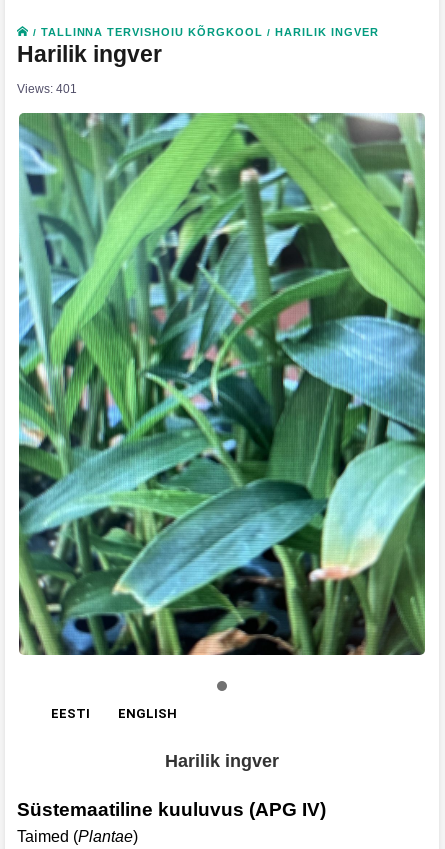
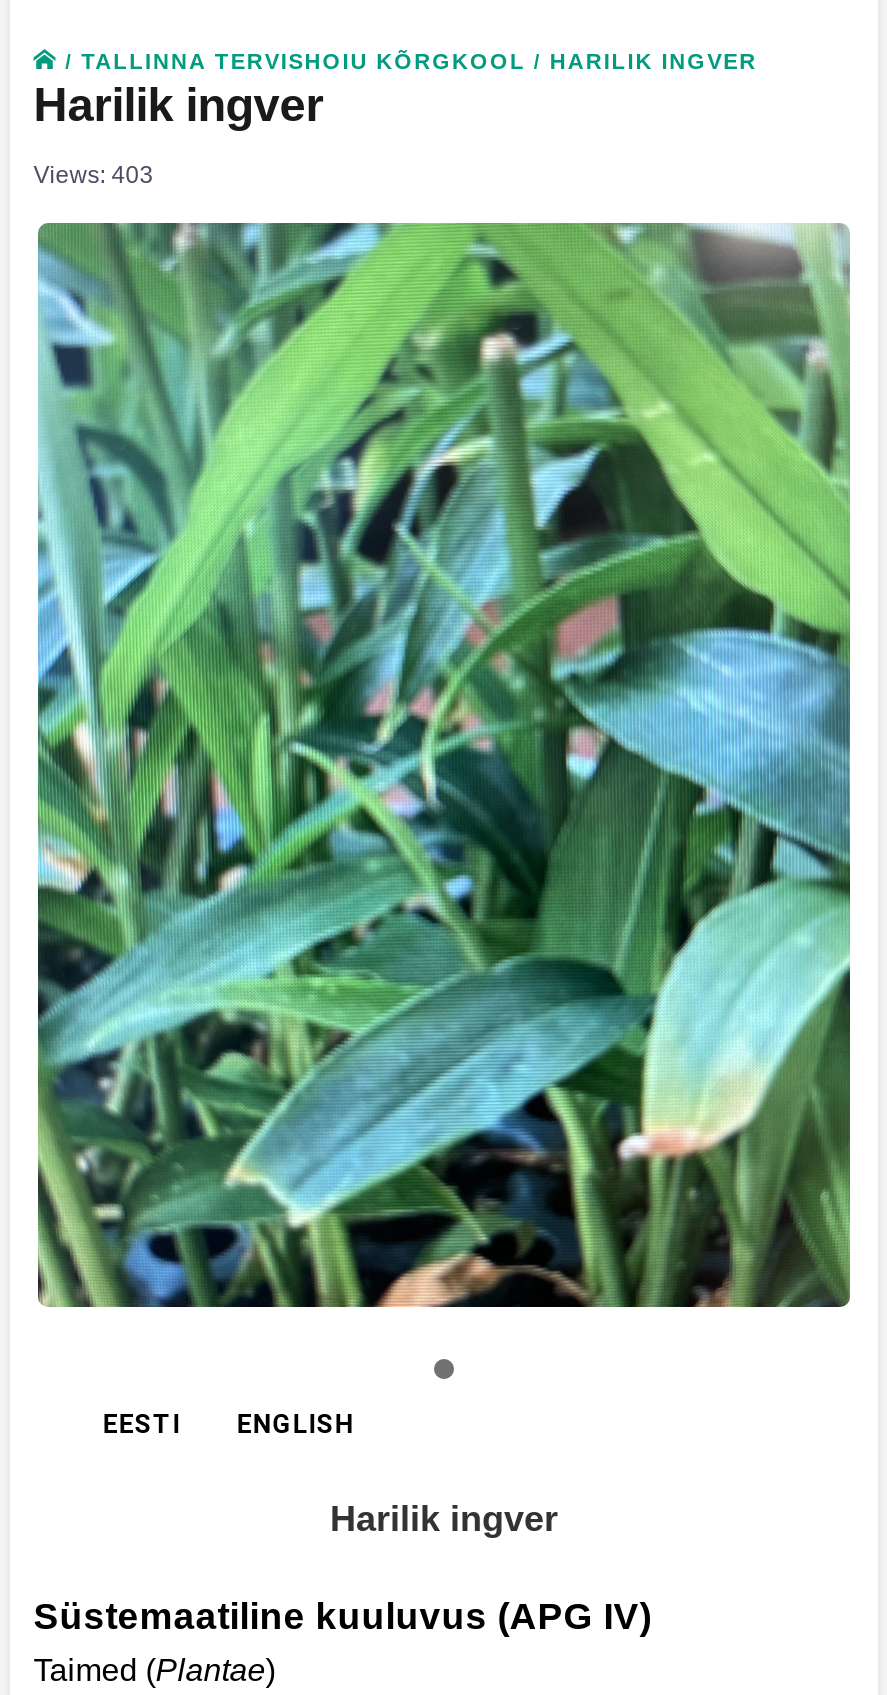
- Views: 401
+ Views: 403
